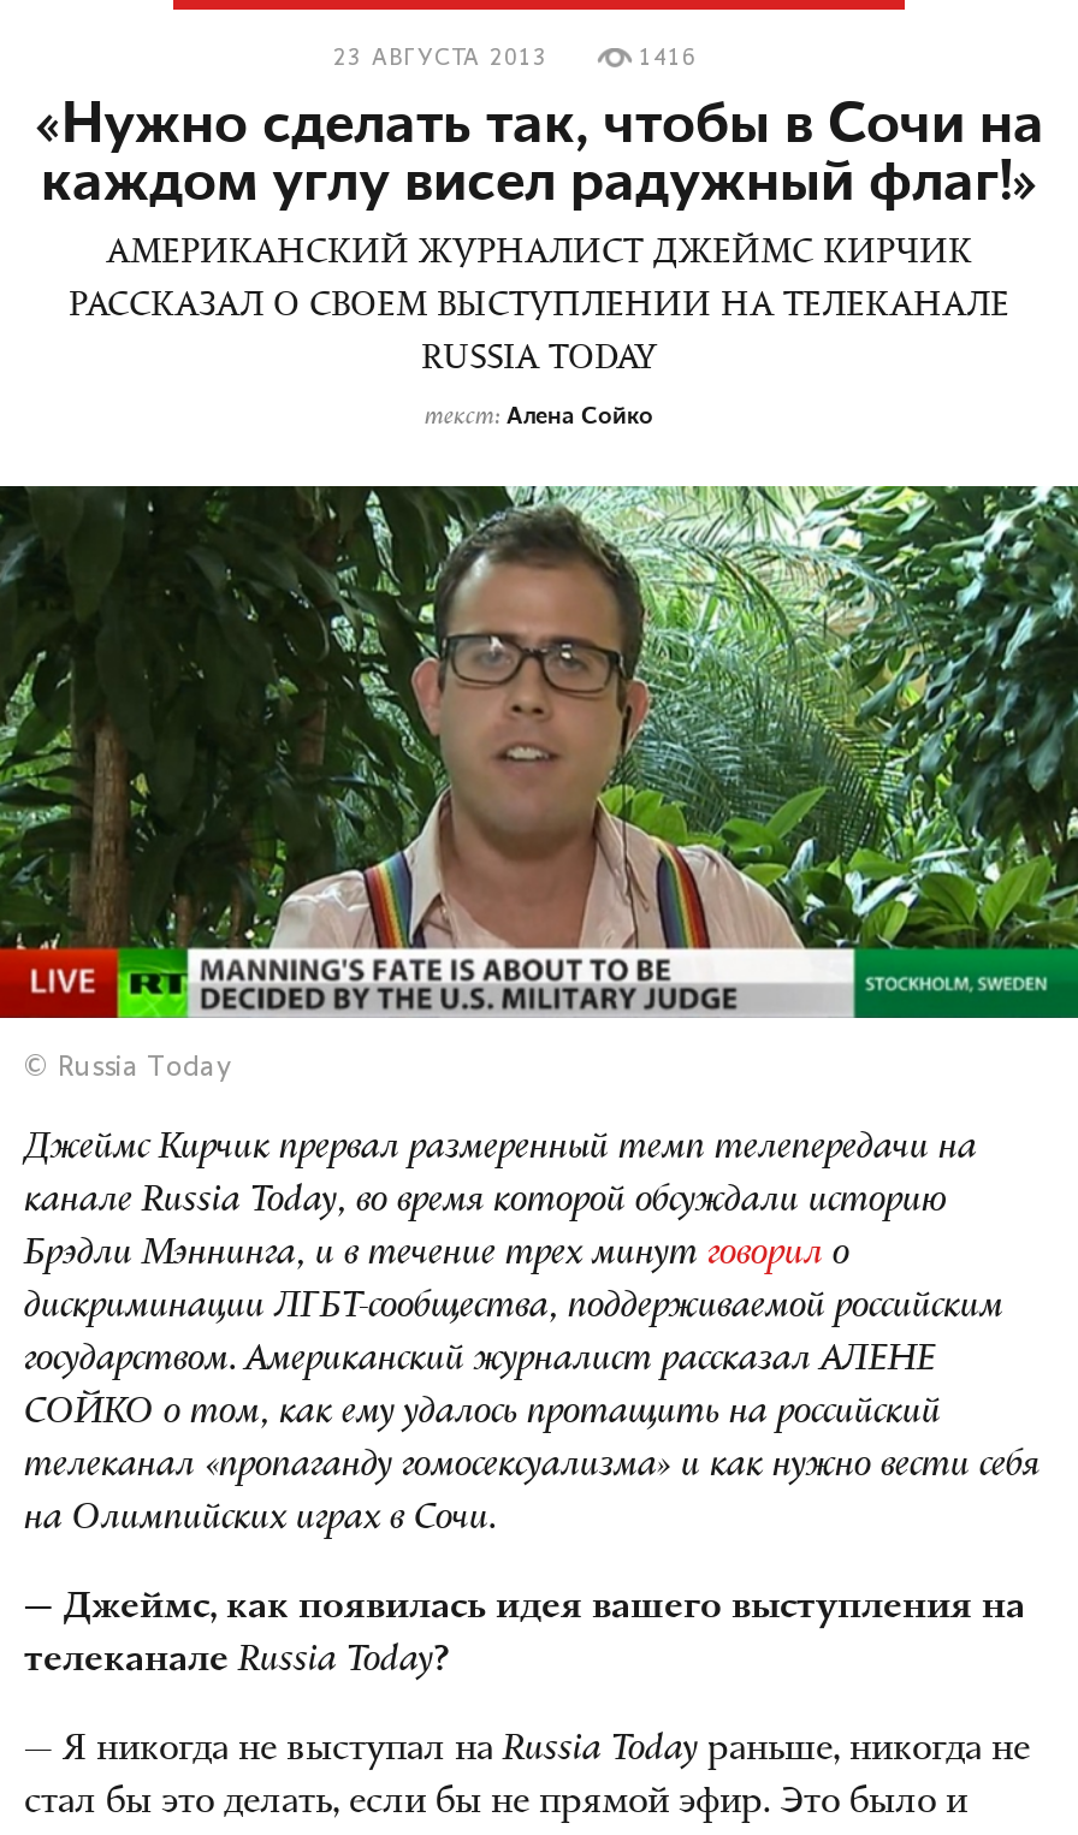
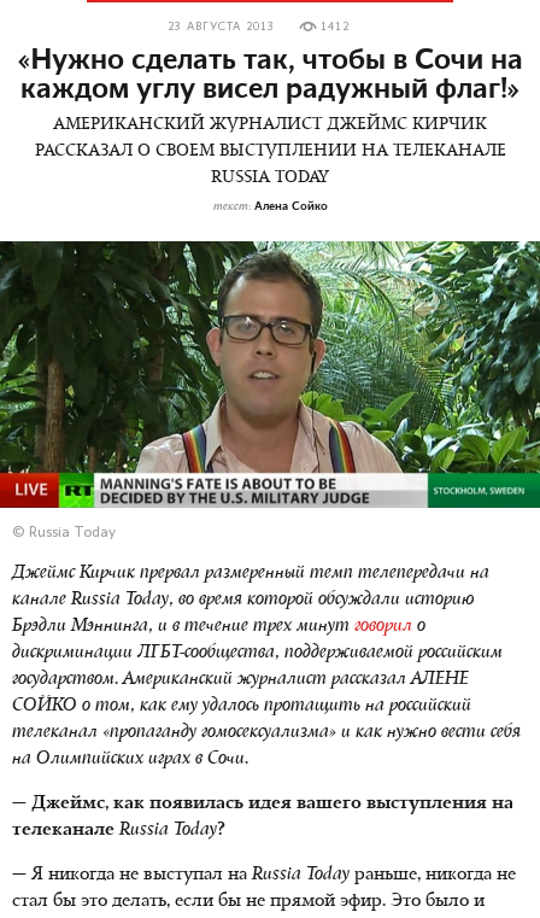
- 1416
+ 1412
